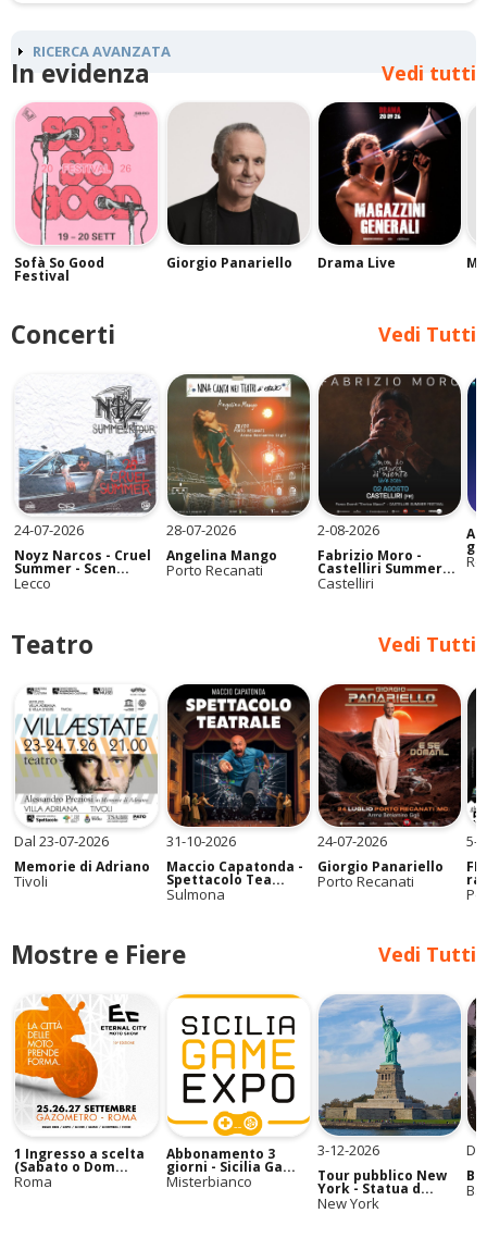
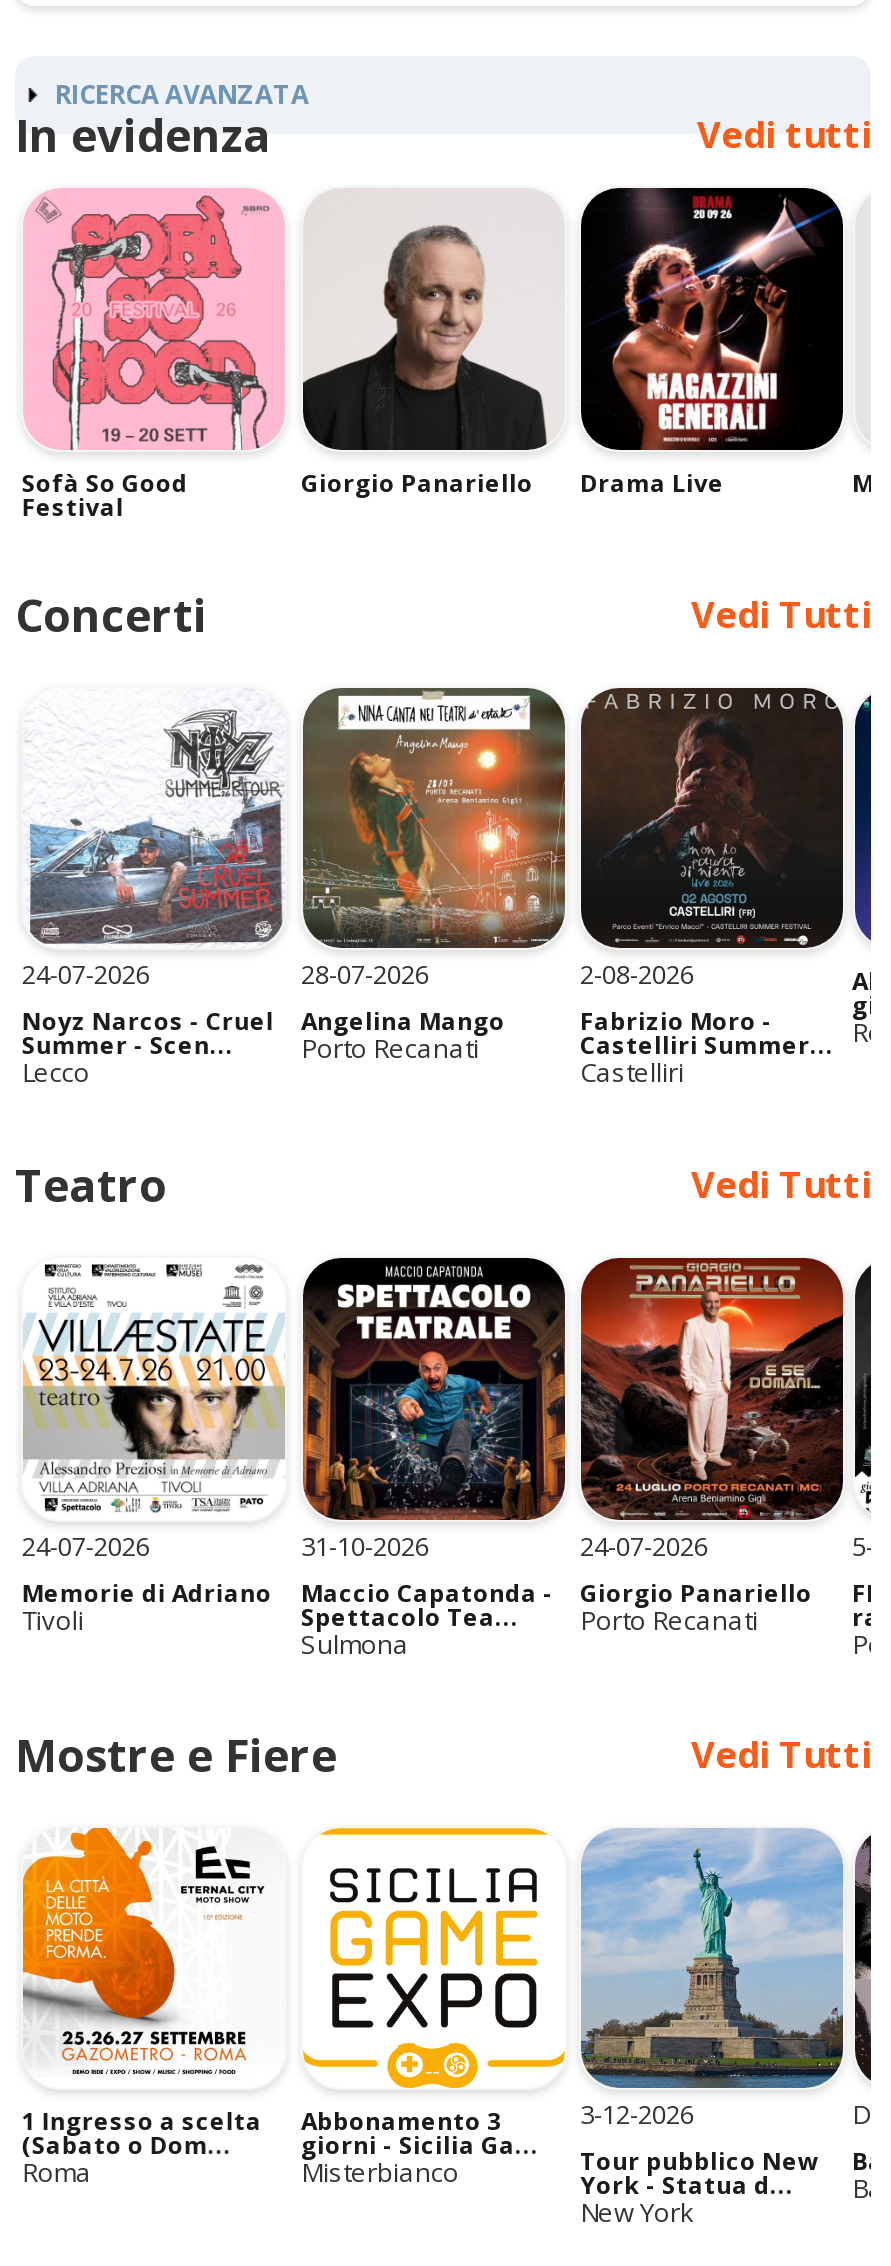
- Dal 23-07-2026
+ 24-07-2026
